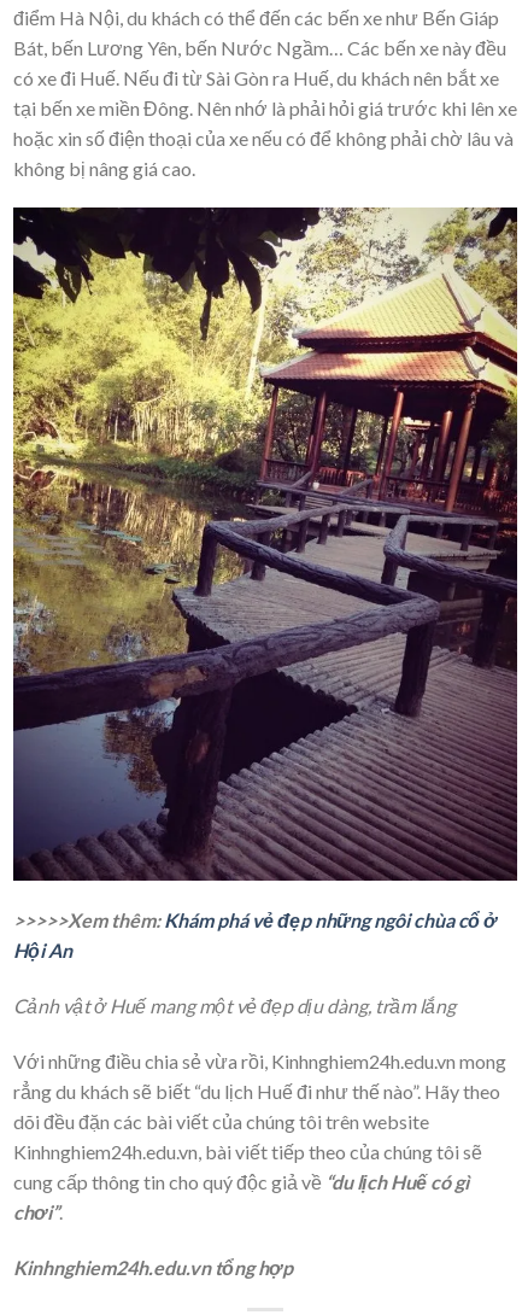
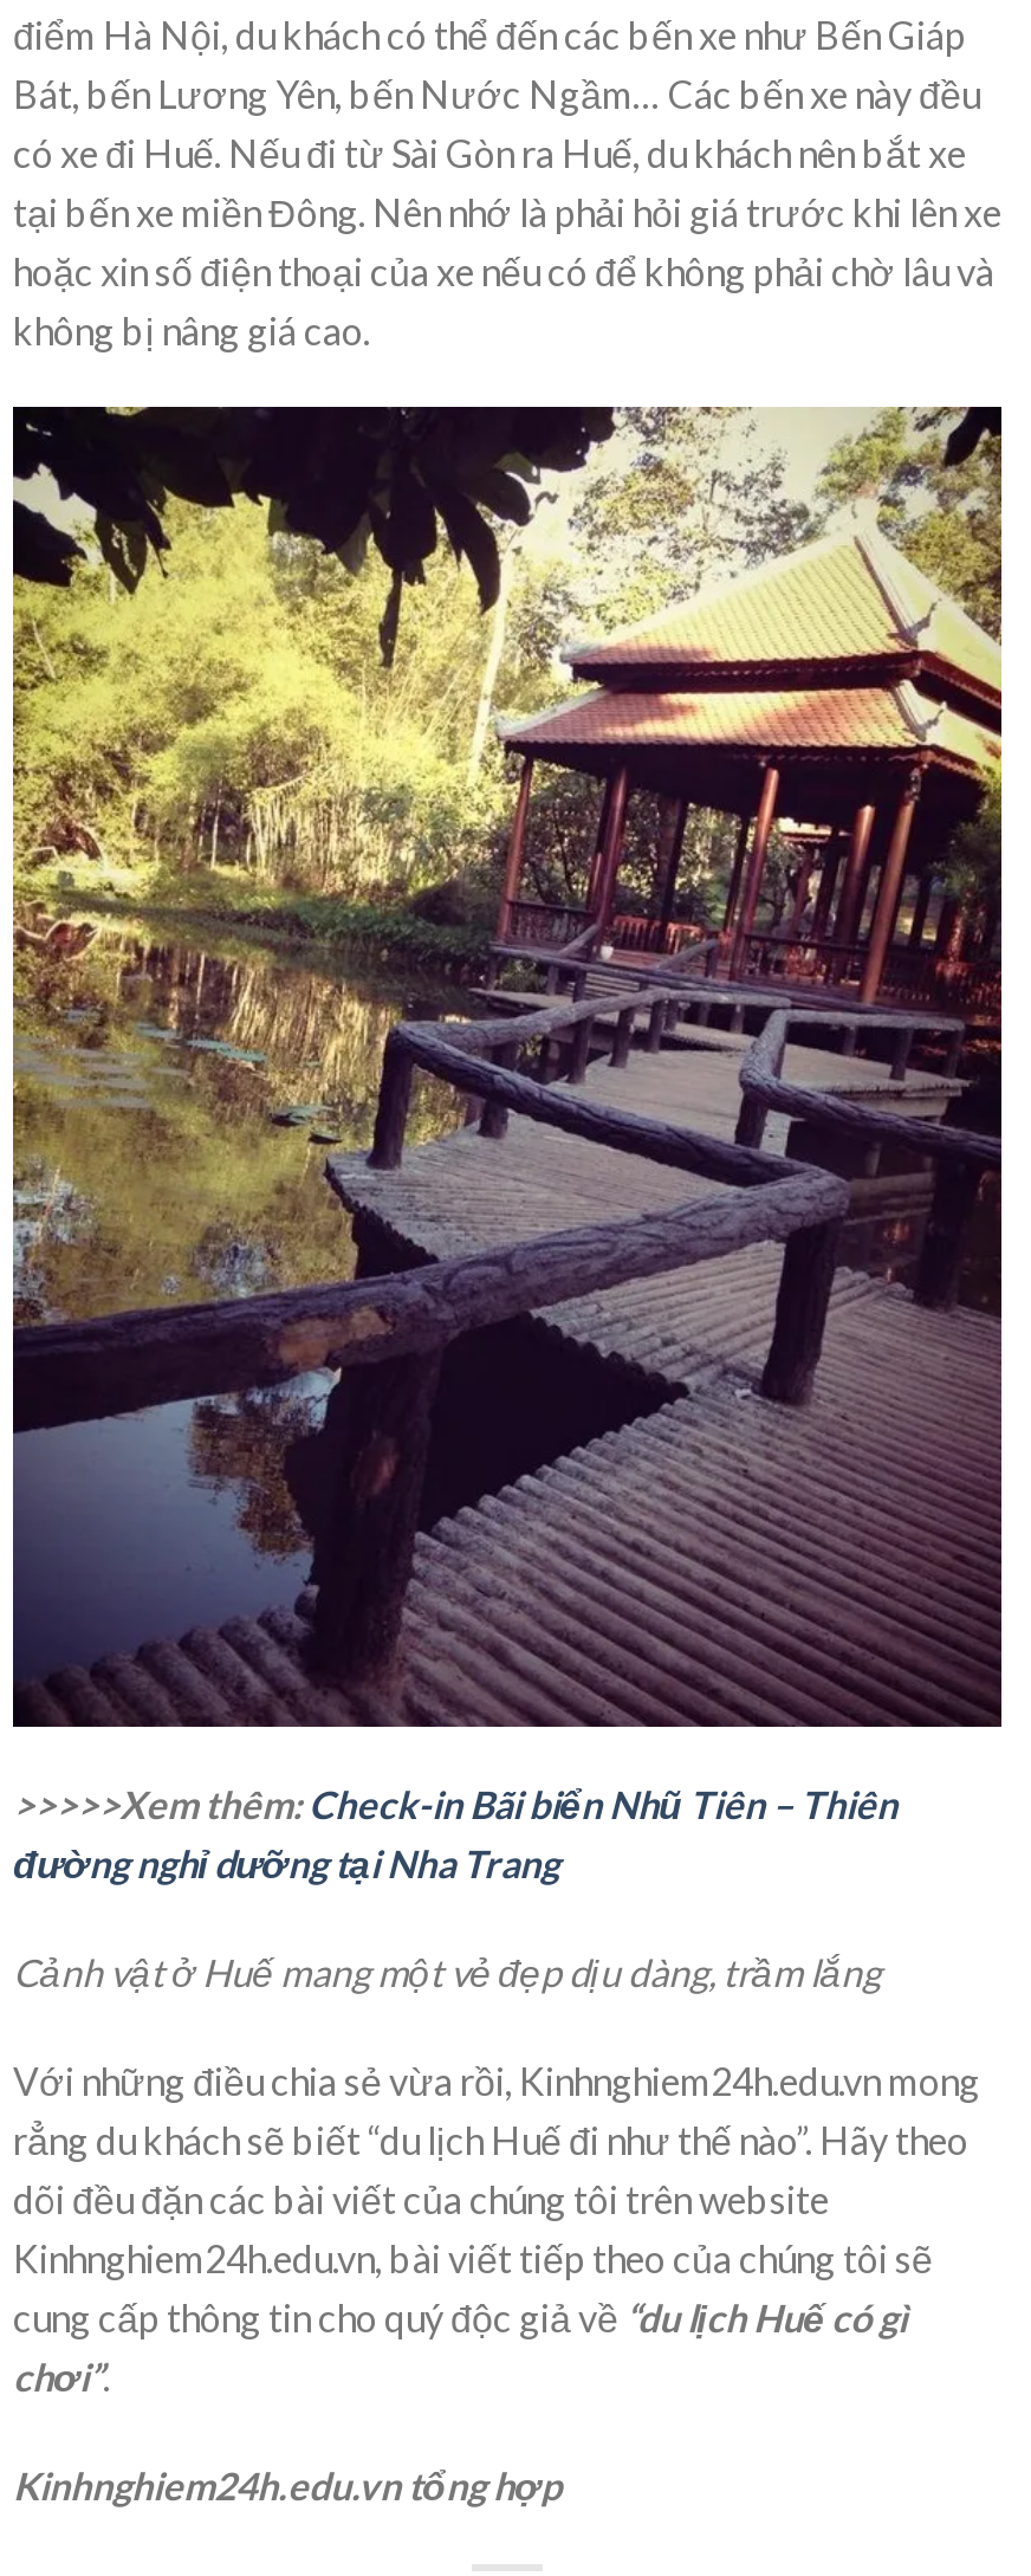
- >>>>>Xem thêm: Khám phá vẻ đẹp những ngôi chùa cổ ở
- Hội An
+ >>>>>Xem thêm: Check-in Bãi biển Nhũ Tiên – Thiên
+ đường nghỉ dưỡng tại Nha Trang
